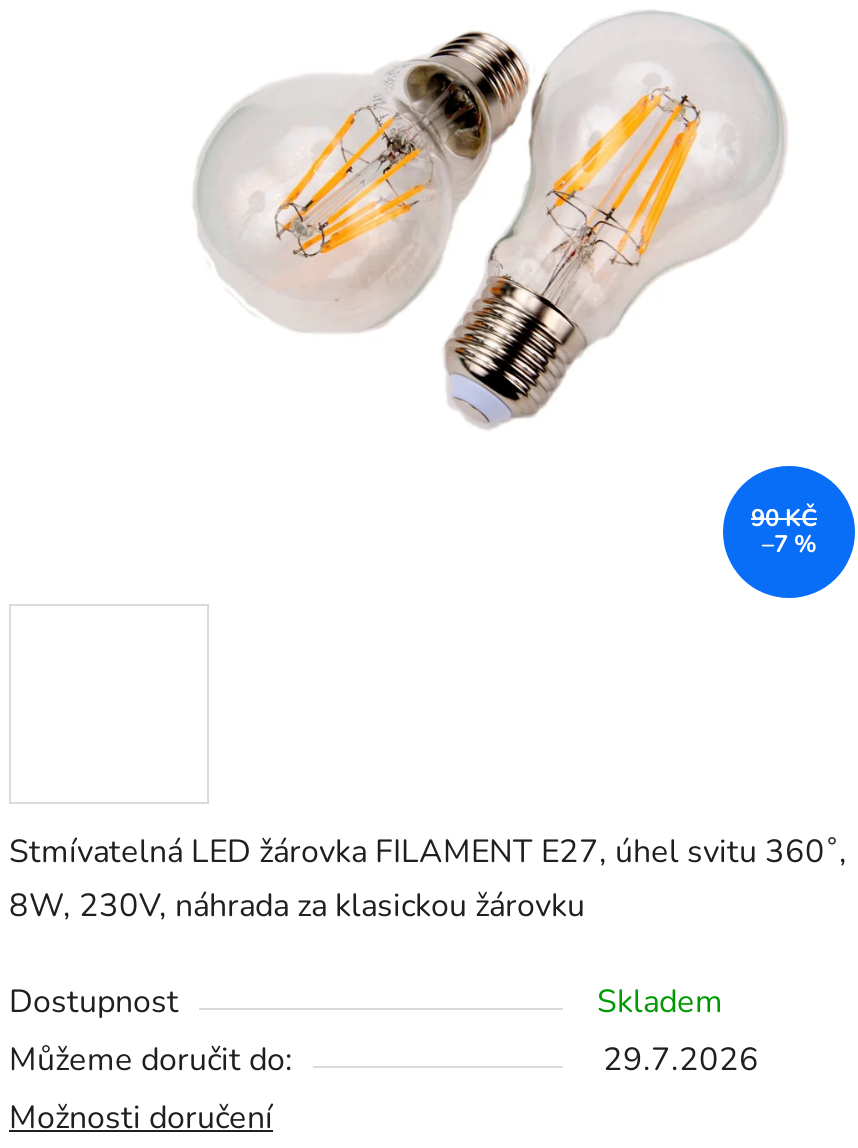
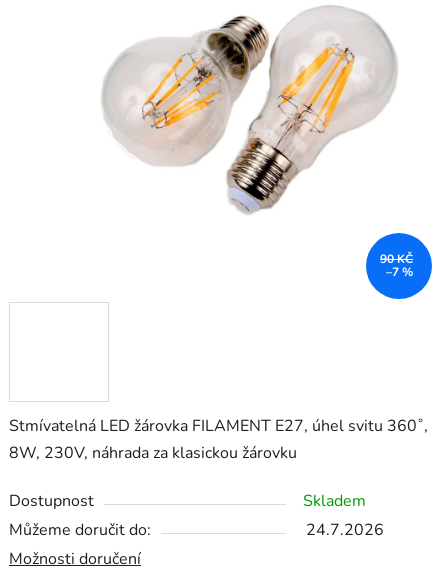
- 29.7.2026
+ 24.7.2026
